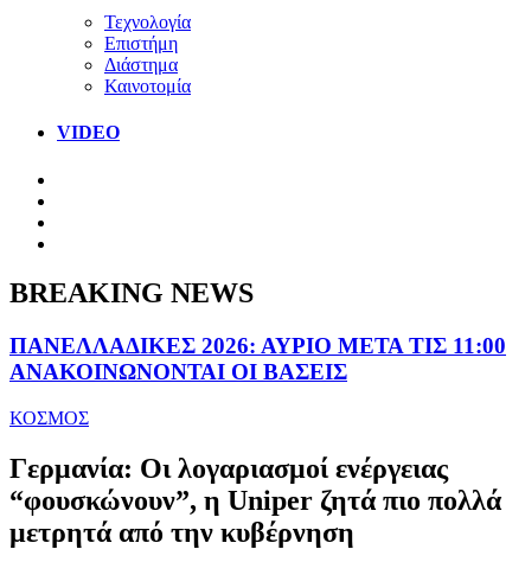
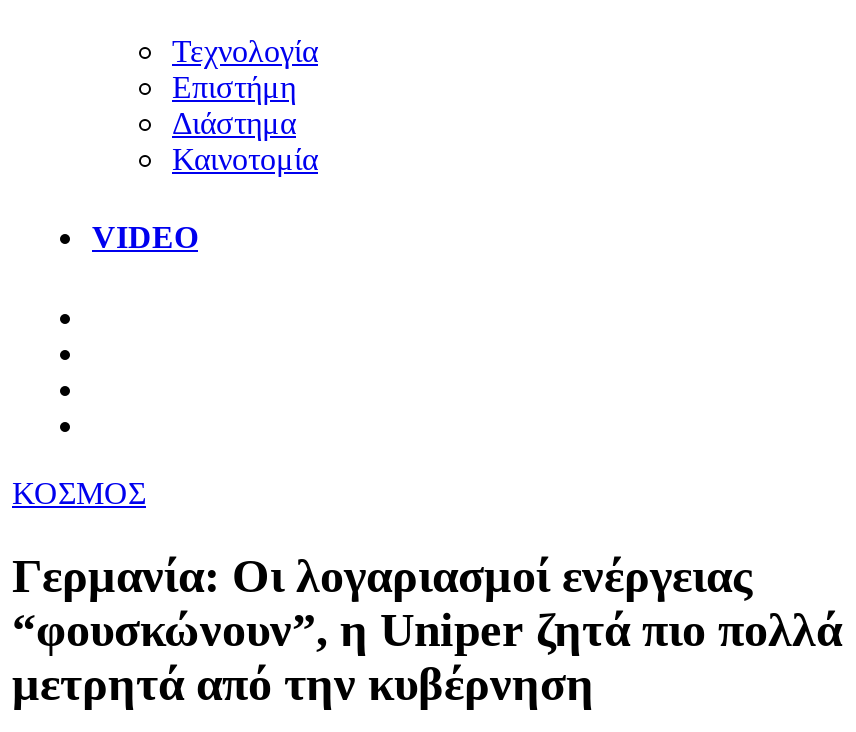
- BREAKING NEWS
- ΠΑΝΕΛΛΑΔΙΚΕΣ 2026: ΑΥΡΙΟ ΜΕΤΑ ΤΙΣ 11:00
- ΑΝΑΚΟΙΝΩΝΟΝΤΑΙ ΟΙ ΒΑΣΕΙΣ
